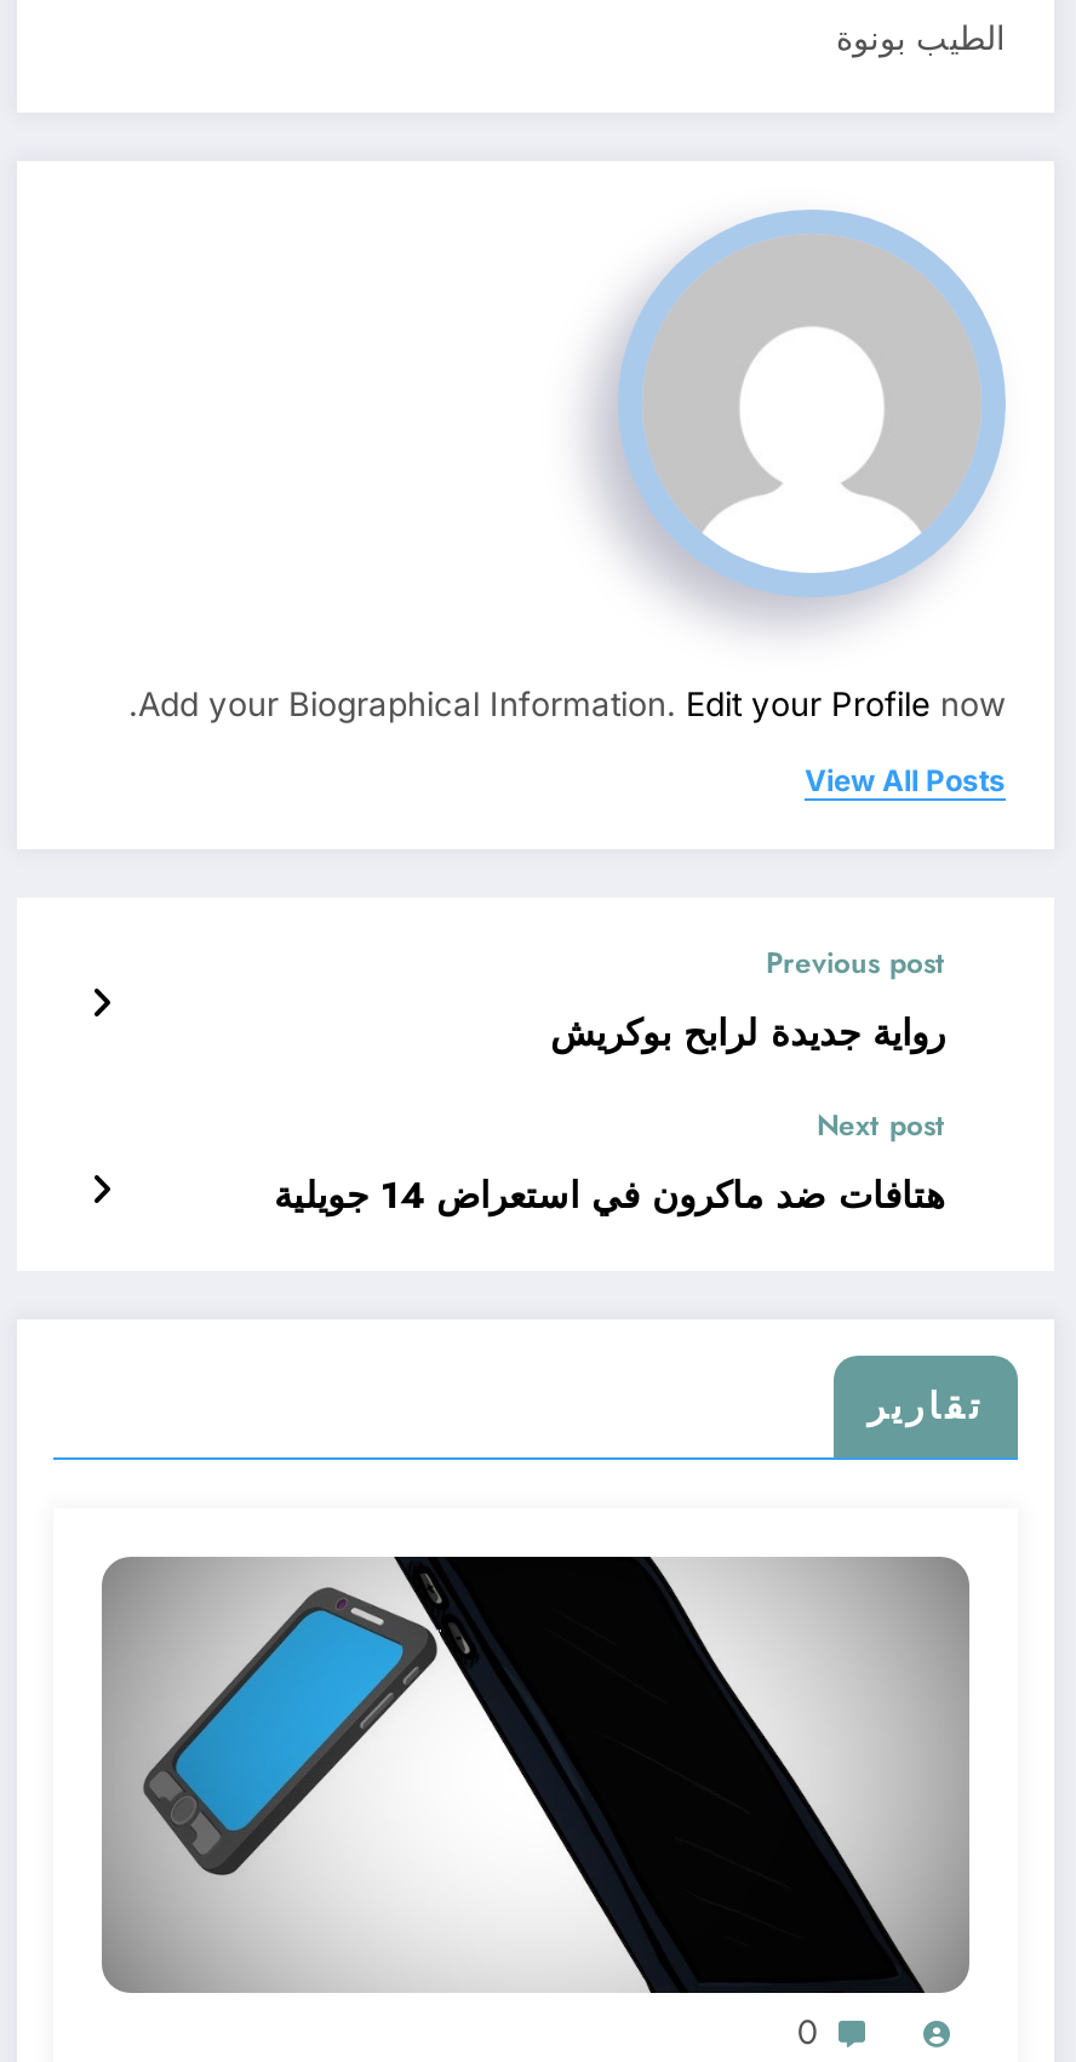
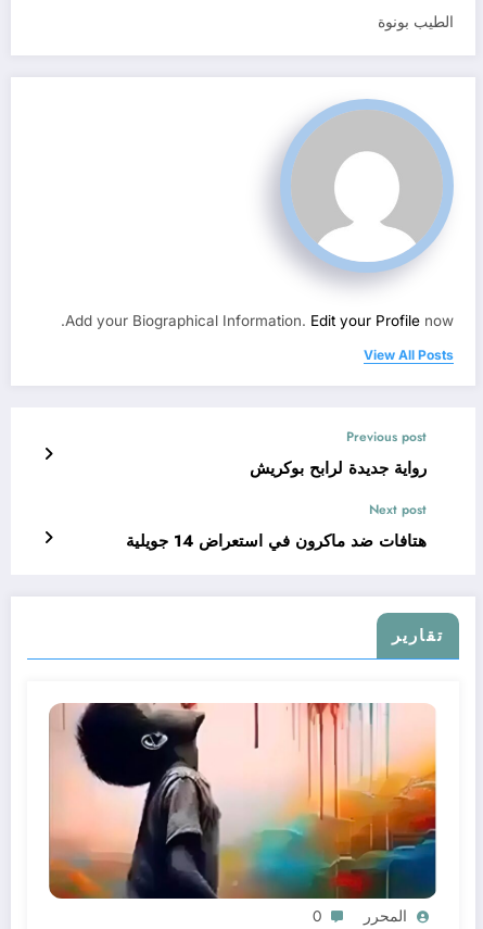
- [image]
+ [image]

+ المحرر
